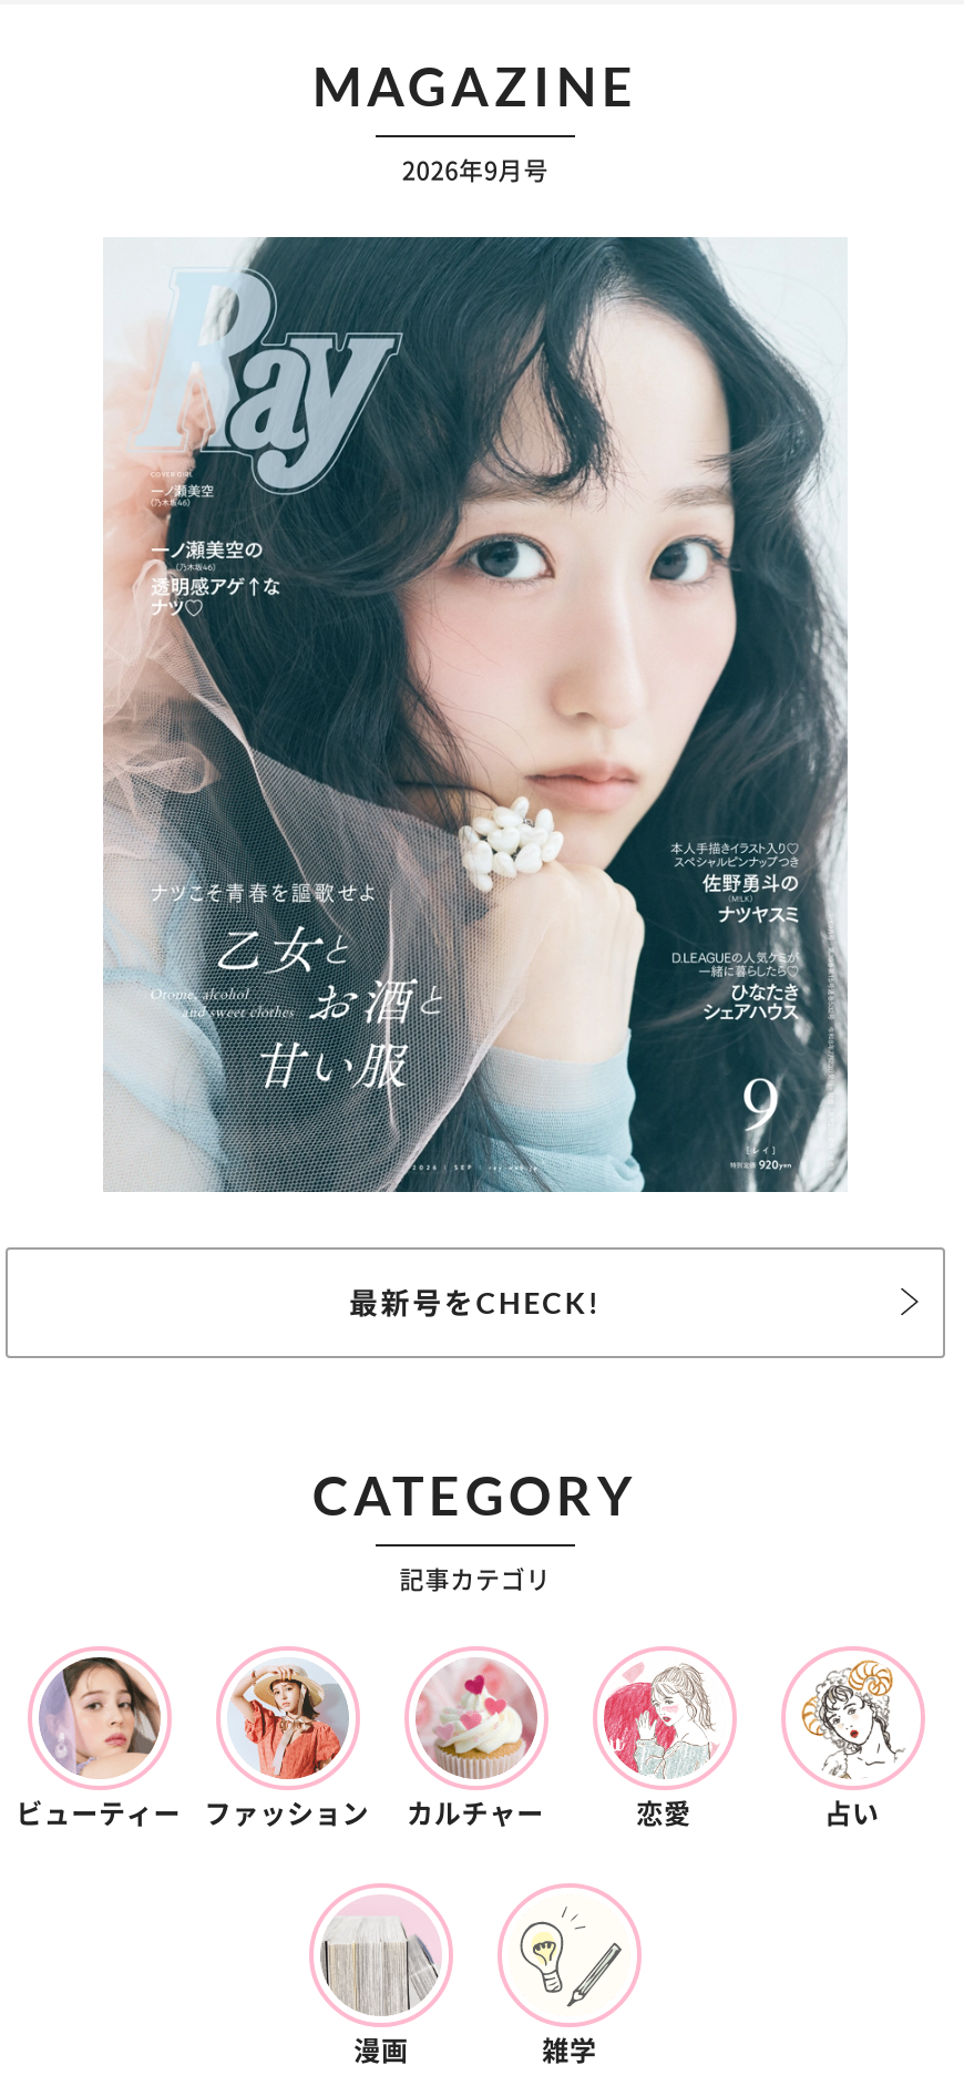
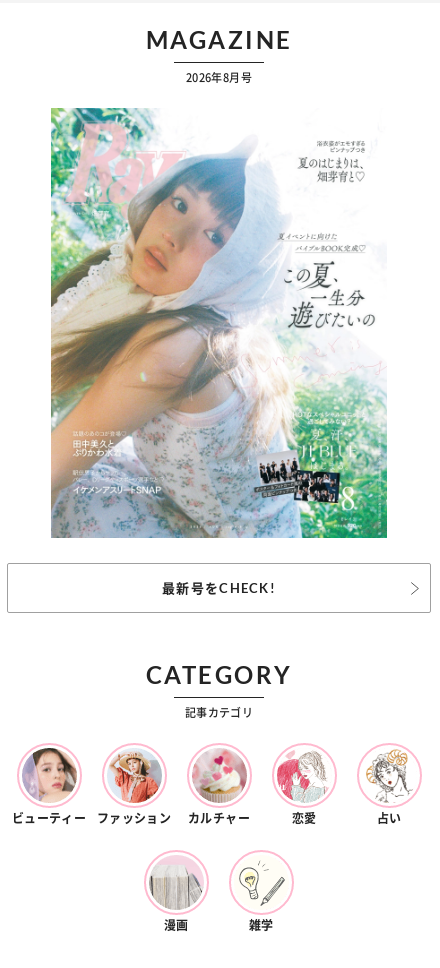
- 2026年9月号
+ 2026年8月号

- [image]
+ [image]
